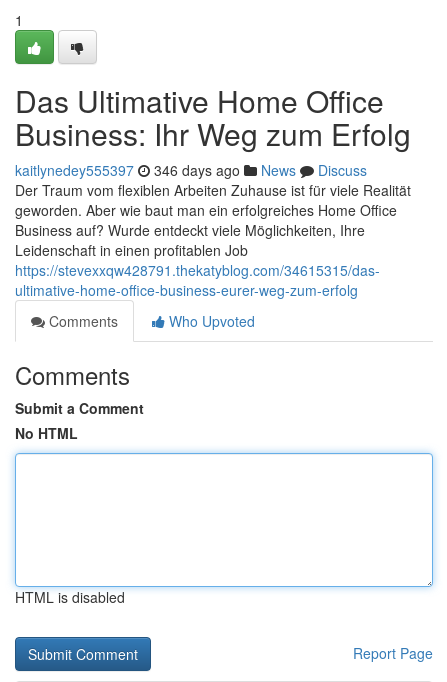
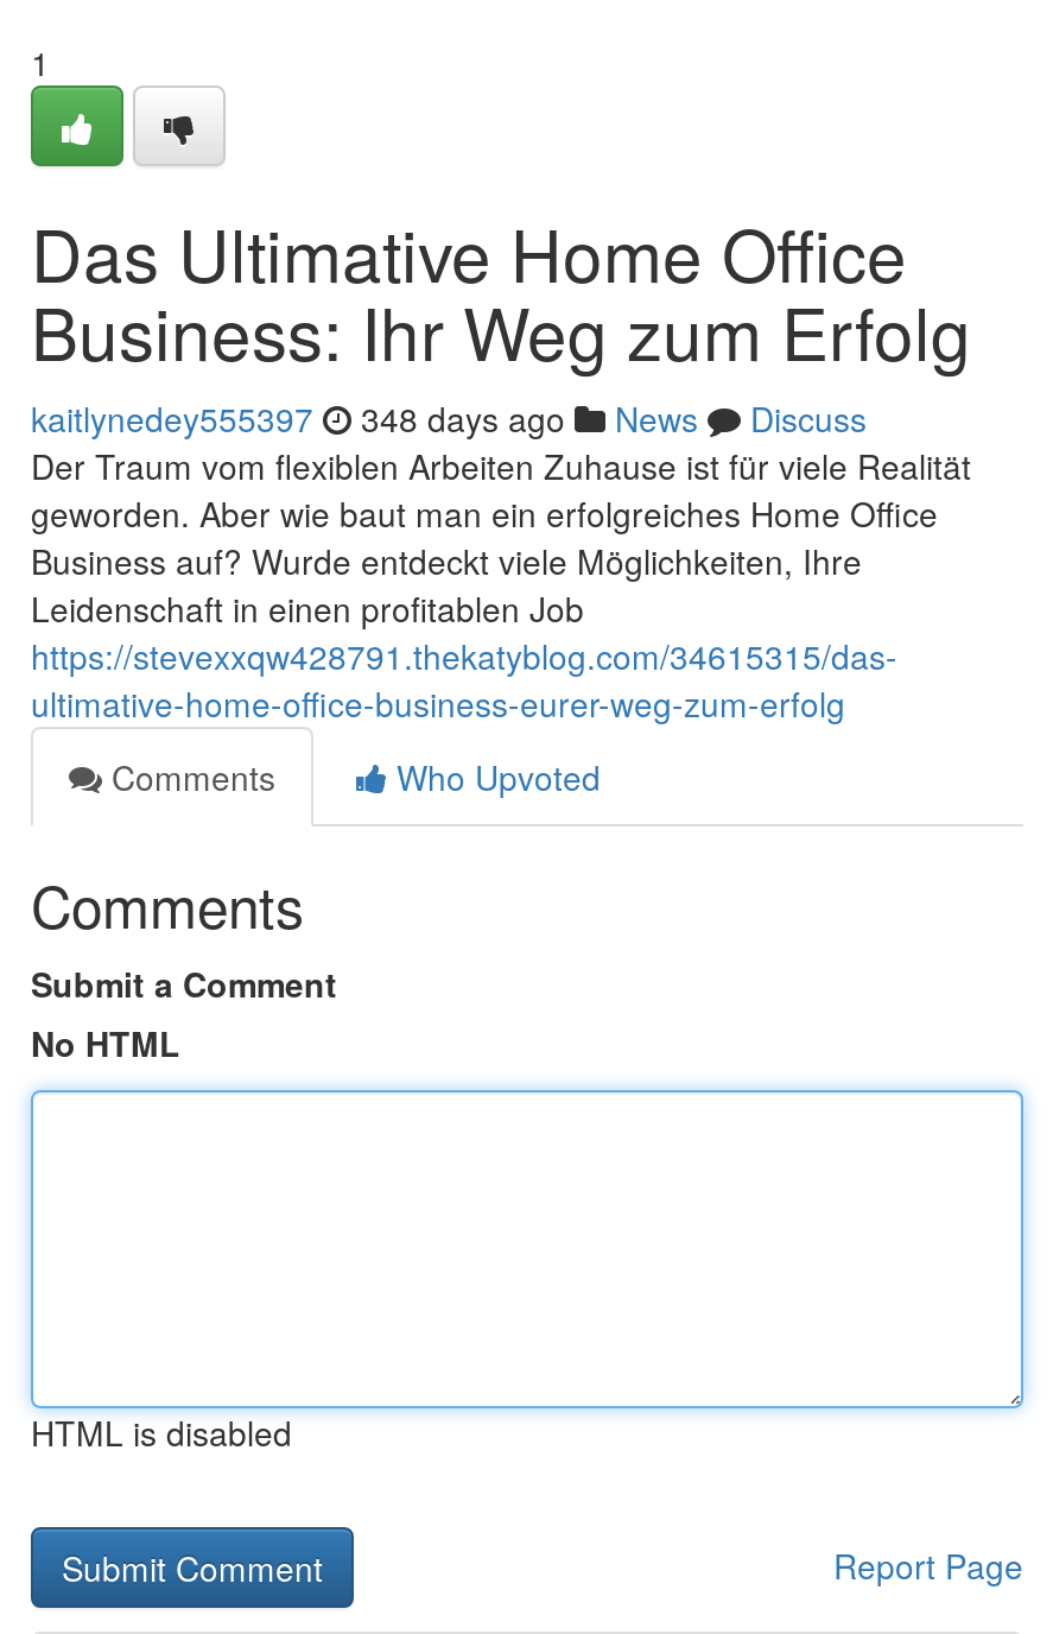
- kaitlynedey555397 346 days ago News Discuss
+ kaitlynedey555397 348 days ago News Discuss
